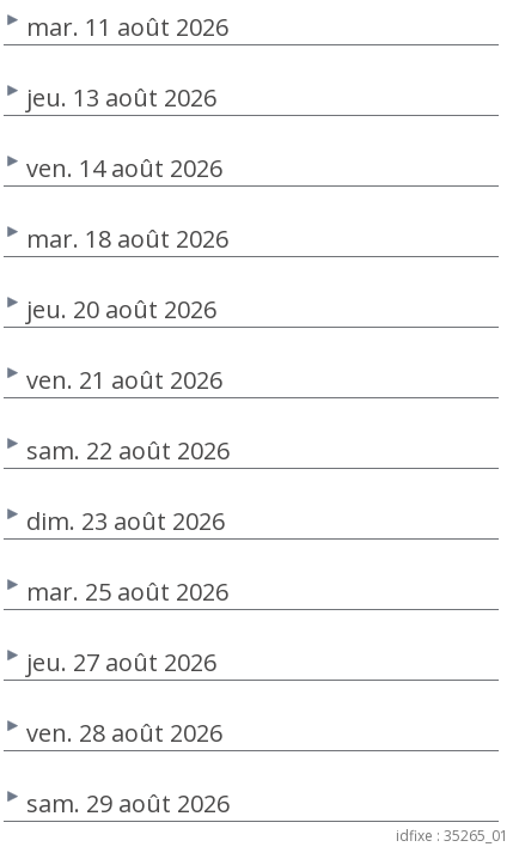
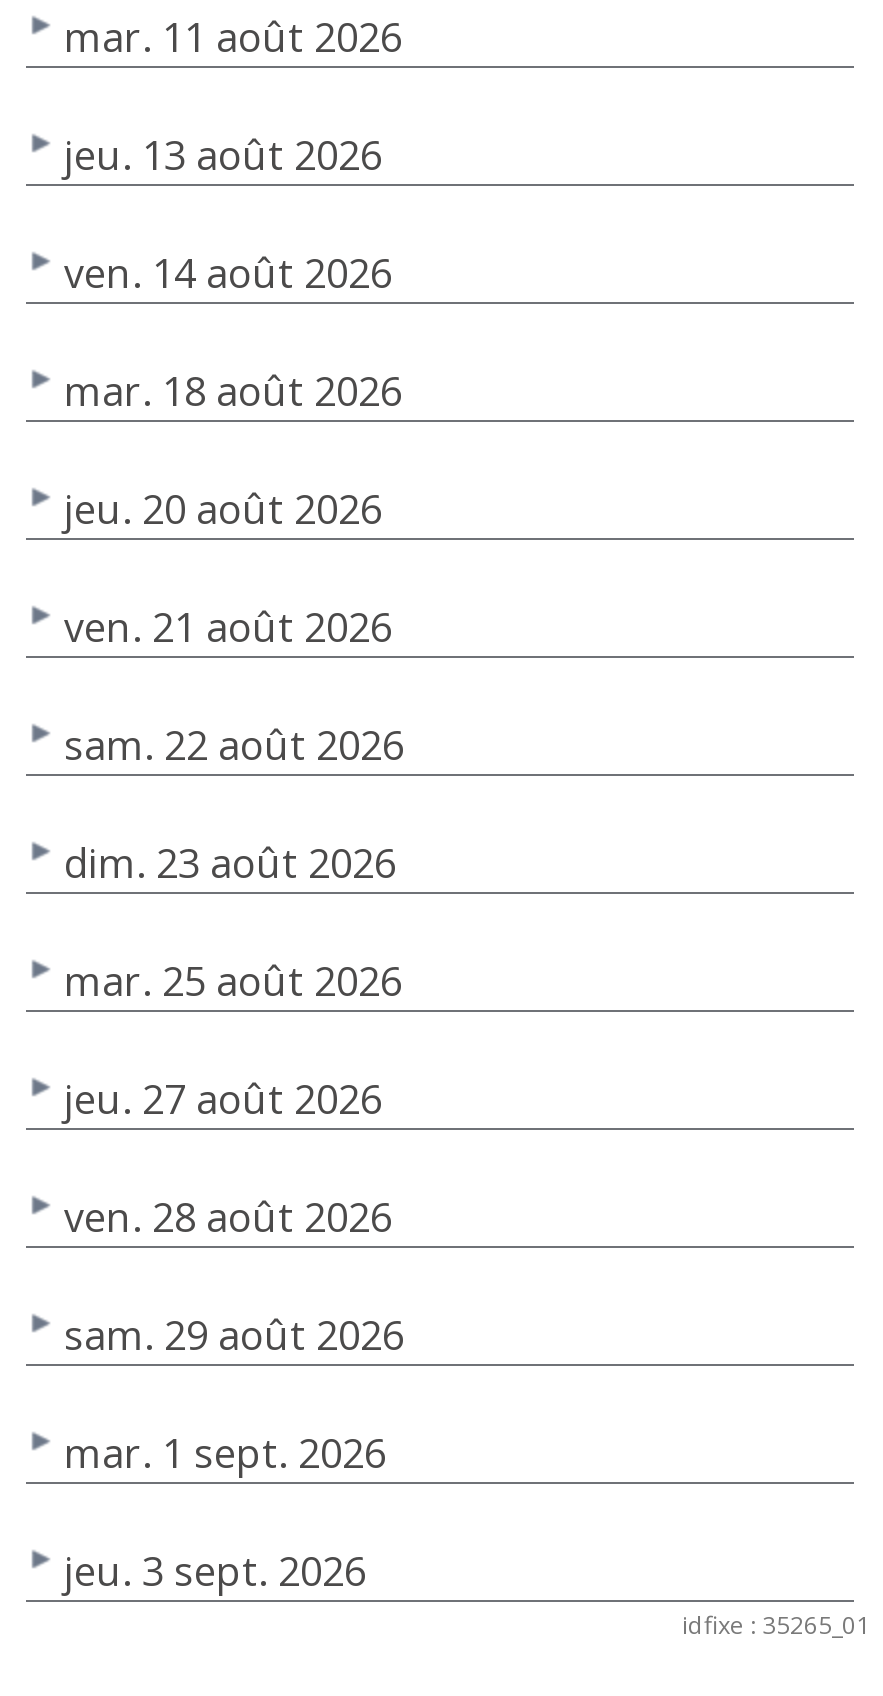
+ mar. 1 sept. 2026
+ jeu. 3 sept. 2026
